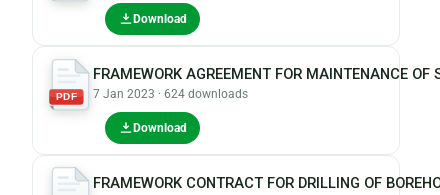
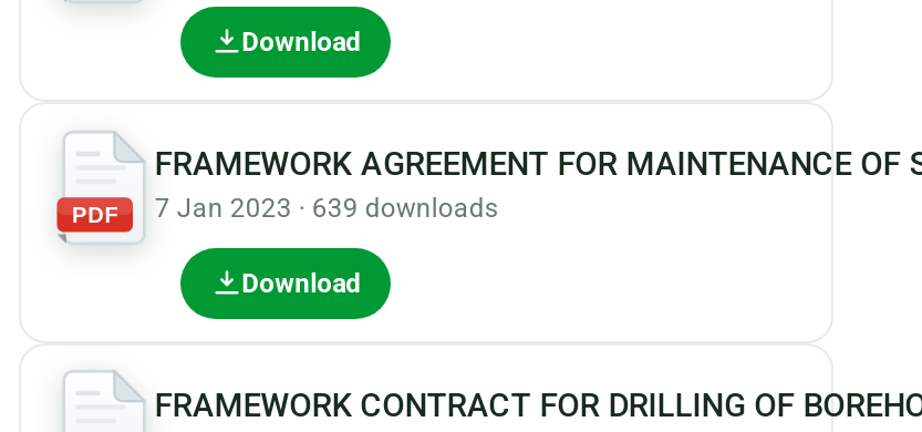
- 7 Jan 2023 · 624 downloads
+ 7 Jan 2023 · 639 downloads
